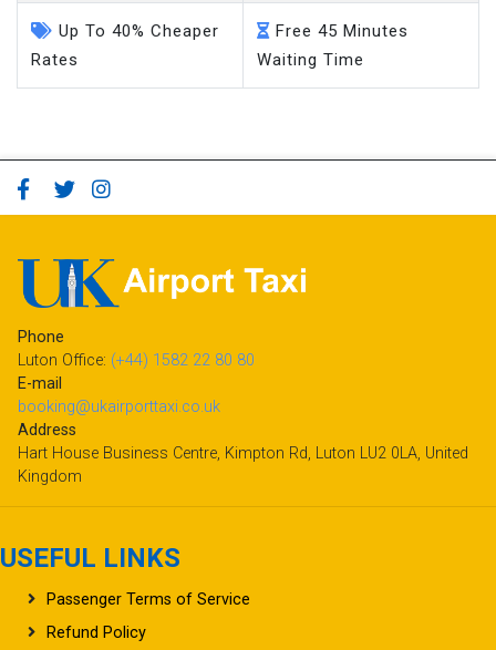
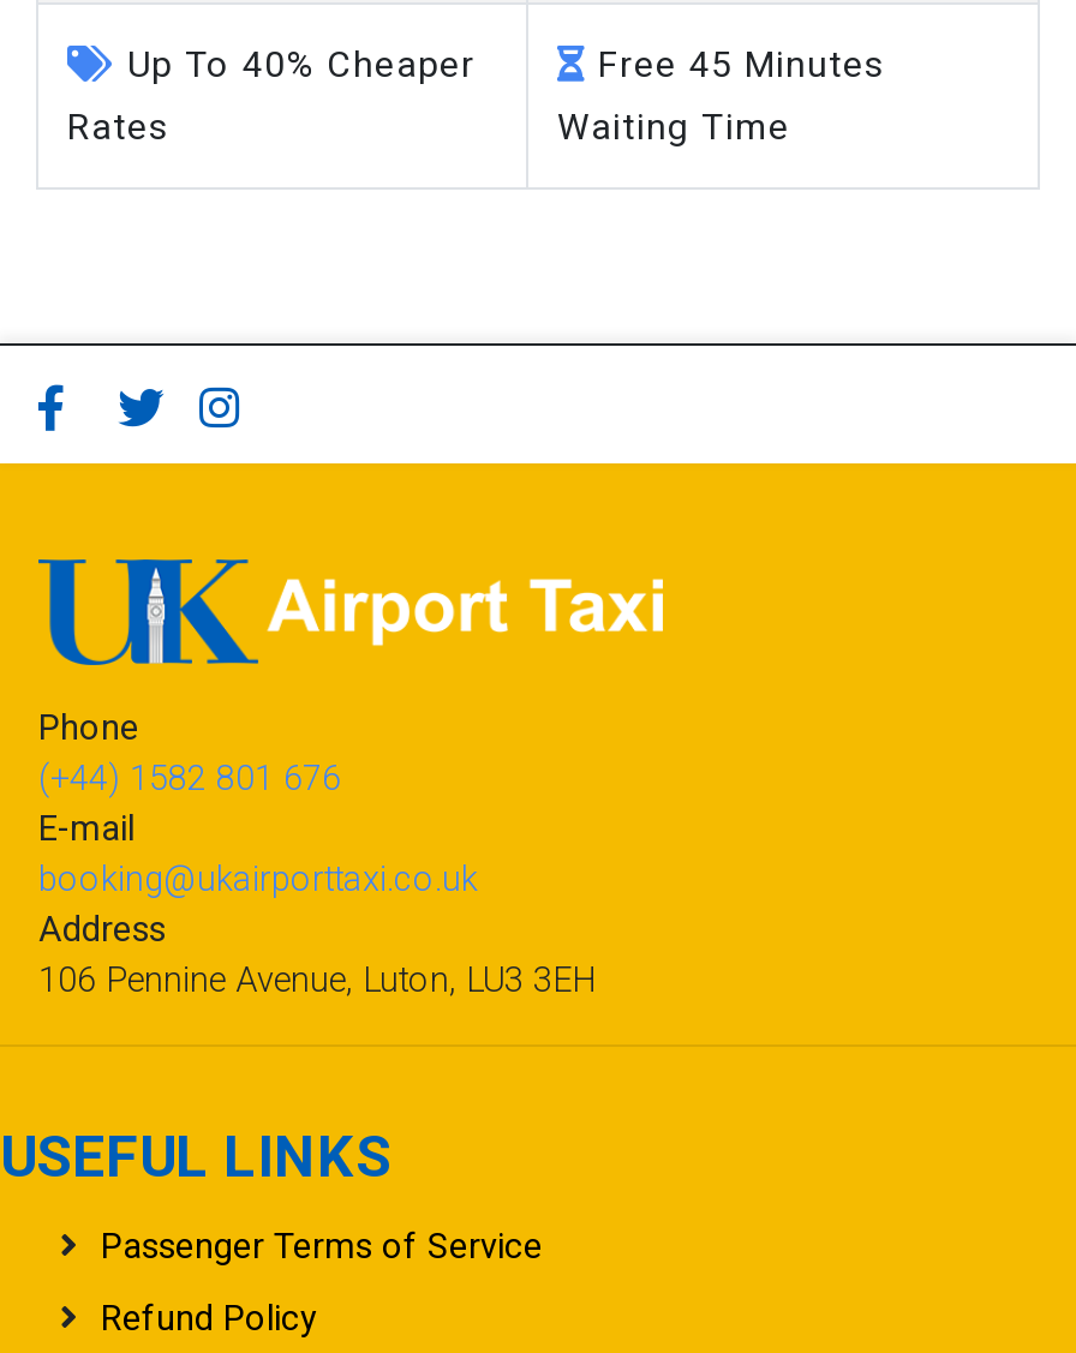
- Luton Office: (+44) 1582 22 80 80
+ (+44) 1582 801 676

- Hart House Business Centre, Kimpton Rd, Luton LU2 0LA, United
- Kingdom
+ 106 Pennine Avenue, Luton, LU3 3EH
